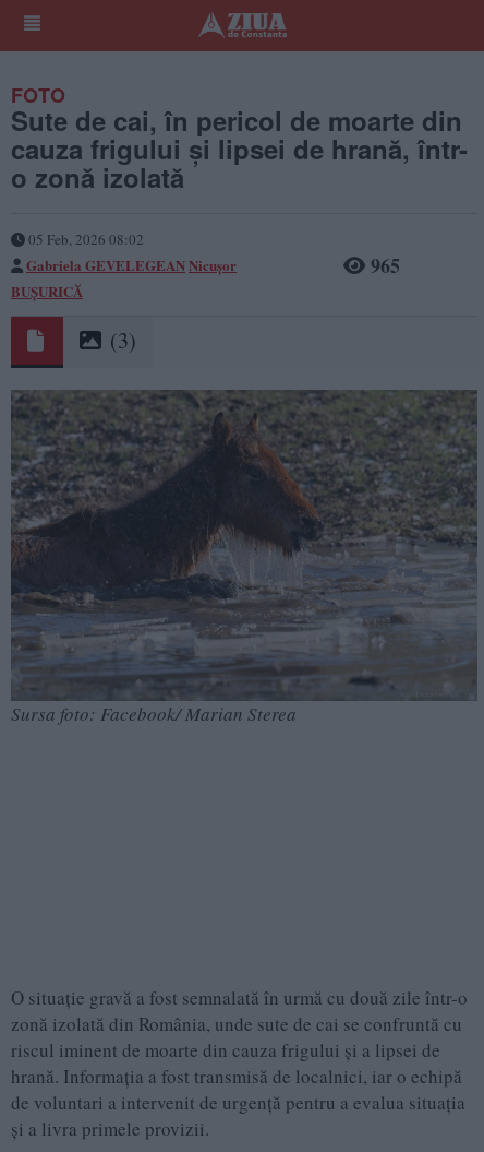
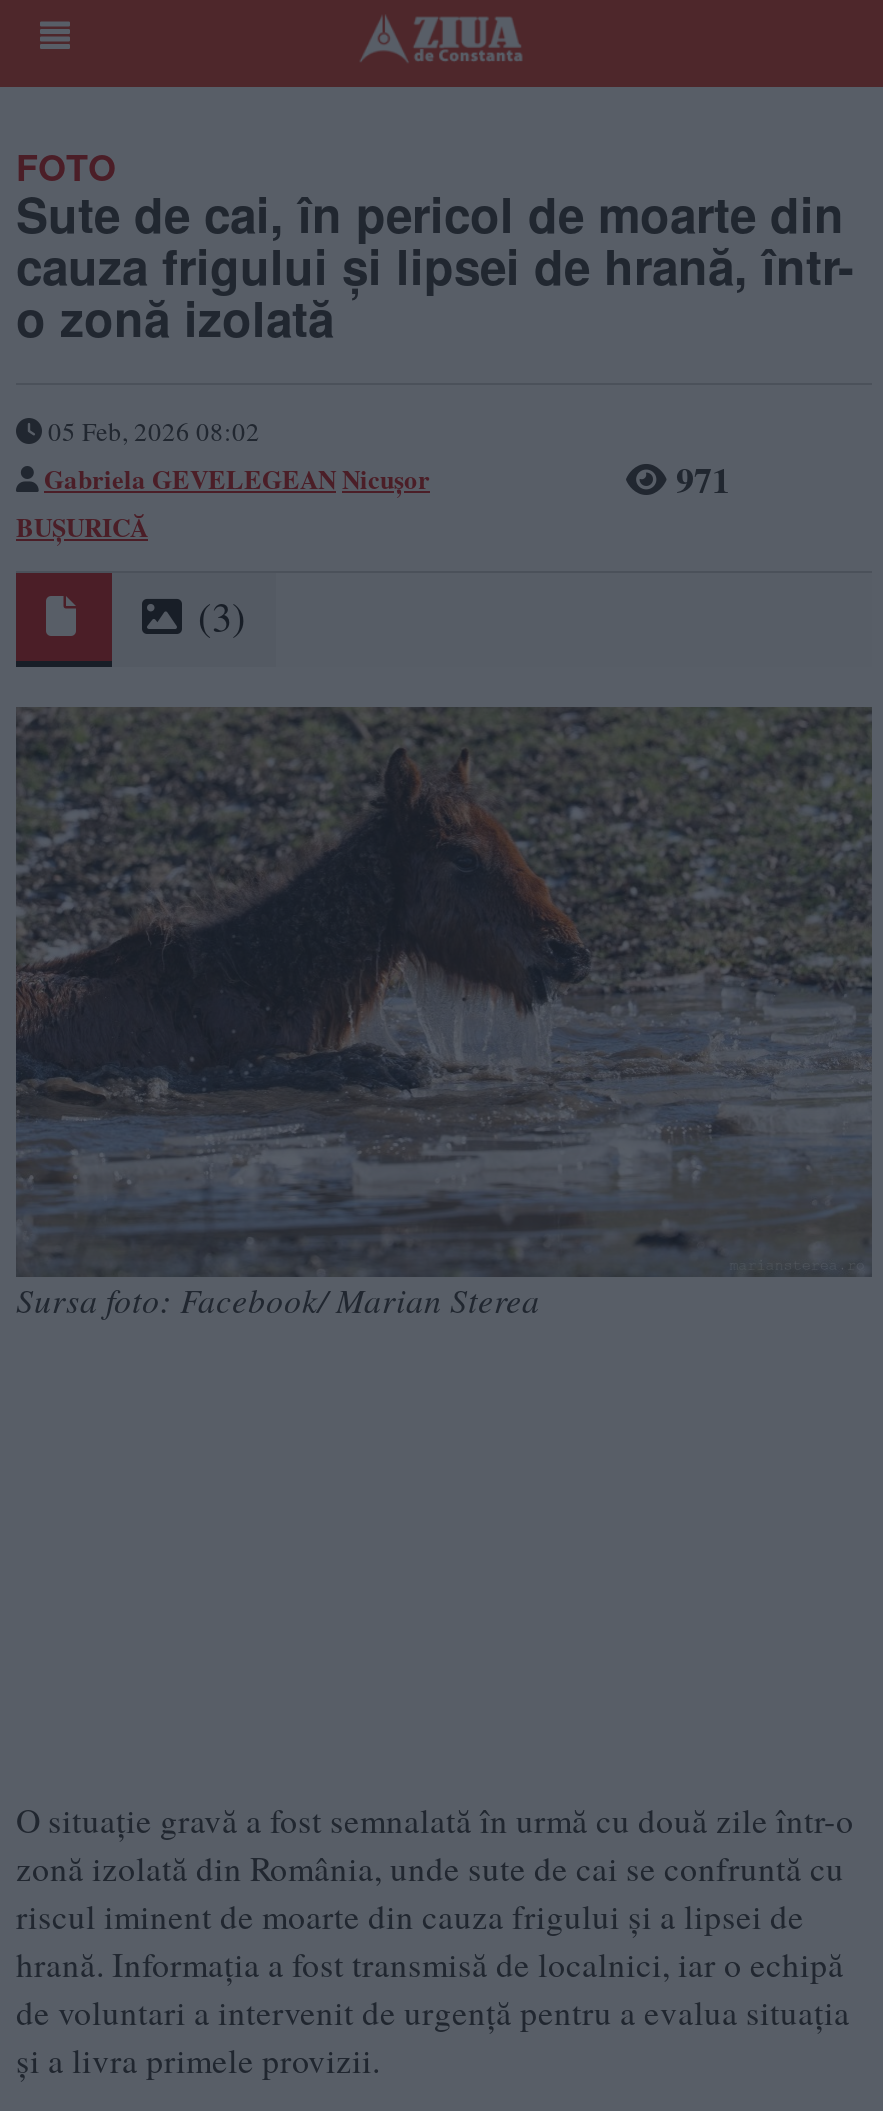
- 965
+ 971
